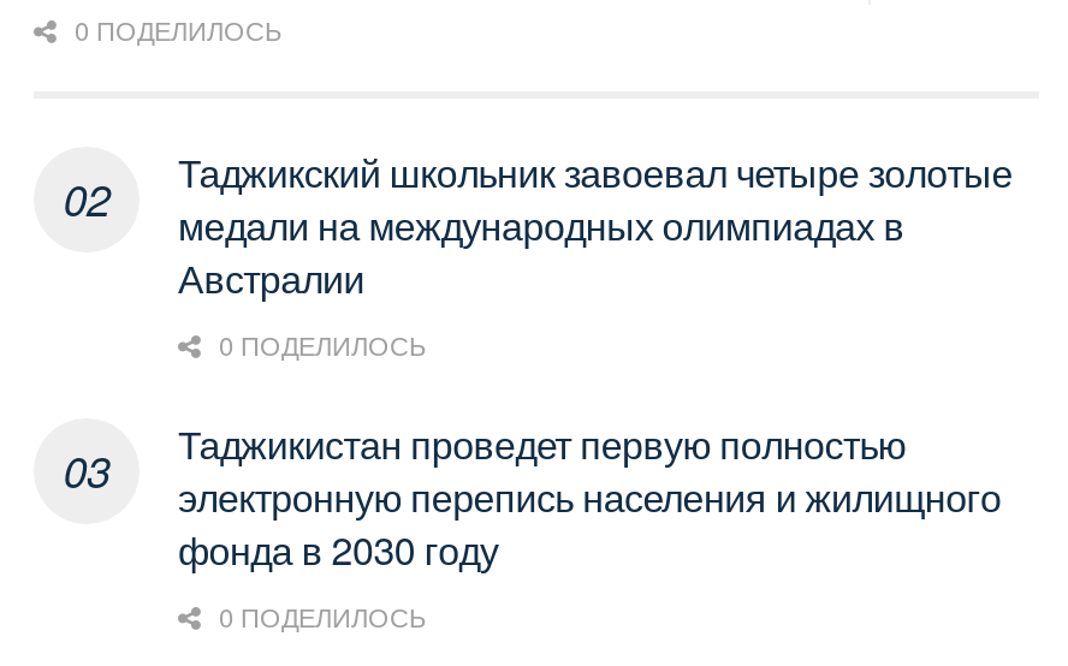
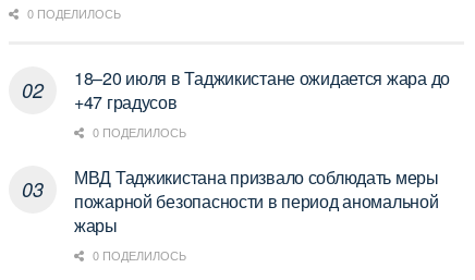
- Таджикский школьник завоевал четыре золотые
- медали на международных олимпиадах в
- Австралии
+ 18–20 июля в Таджикистане ожидается жара до
+ +47 градусов

- Таджикистан проведет первую полностью
- электронную перепись населения и жилищного
- фонда в 2030 году
+ МВД Таджикистана призвало соблюдать меры
+ пожарной безопасности в период аномальной
+ жары
